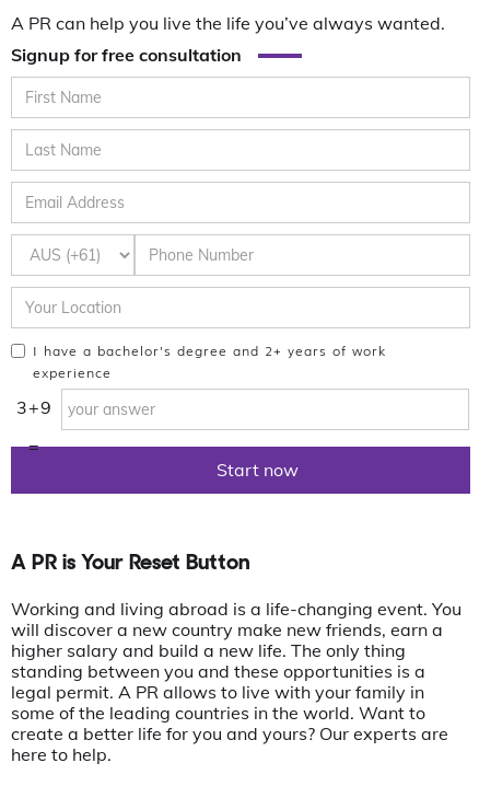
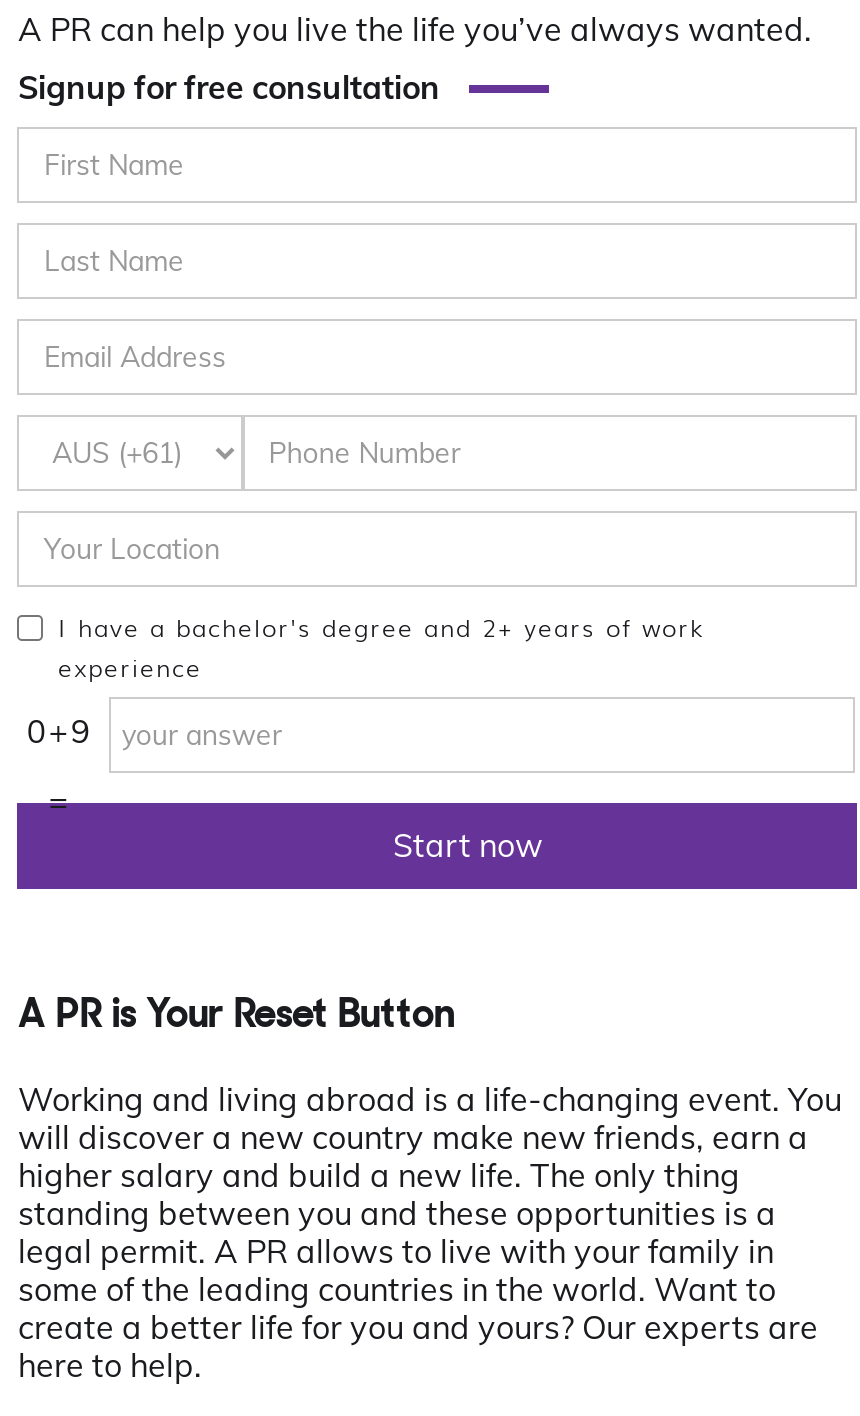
- 3+9
+ 0+9
